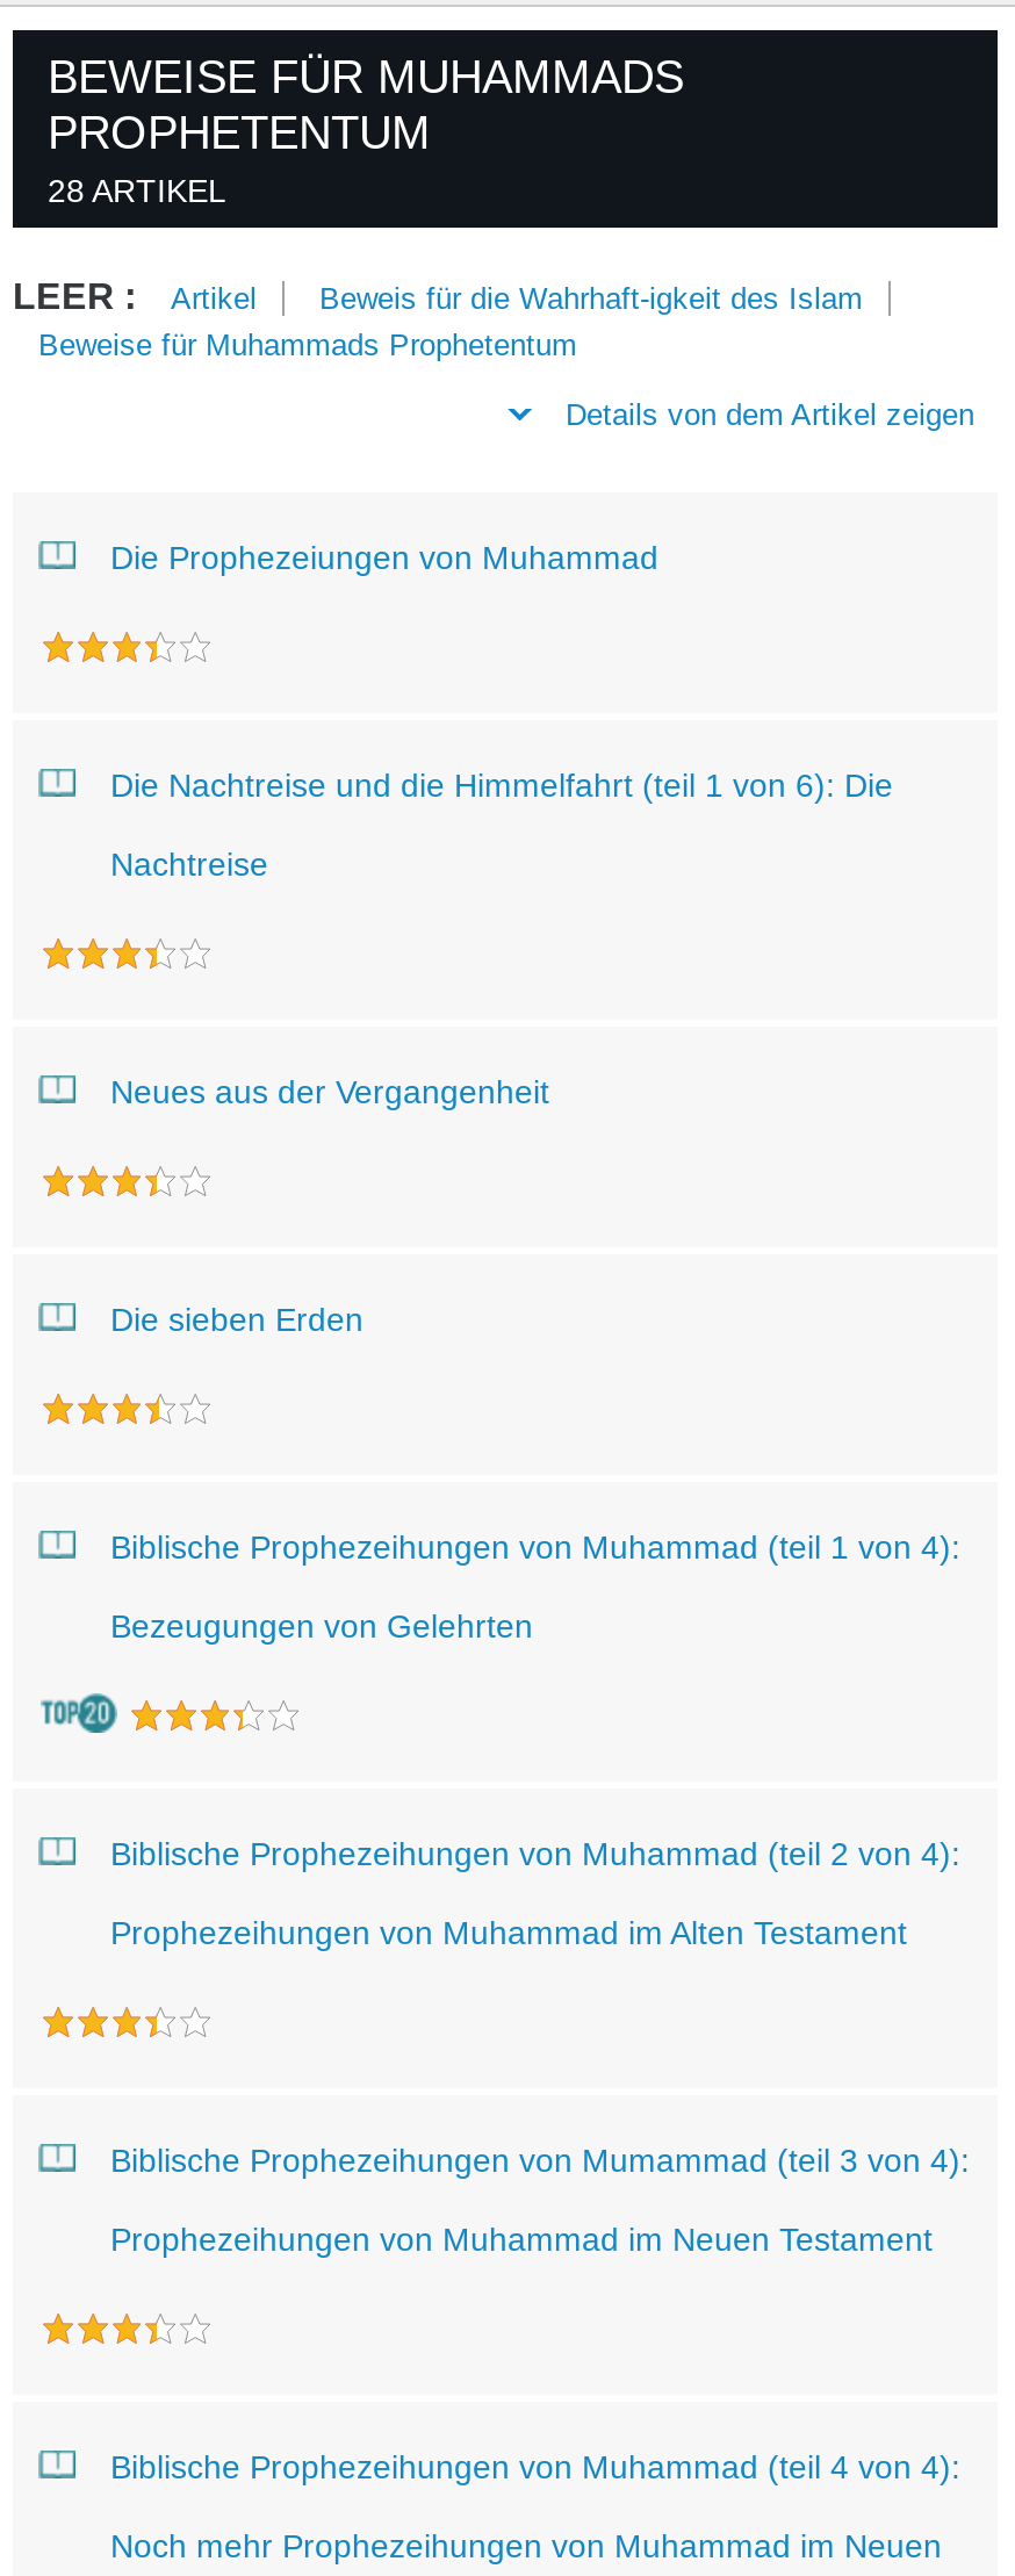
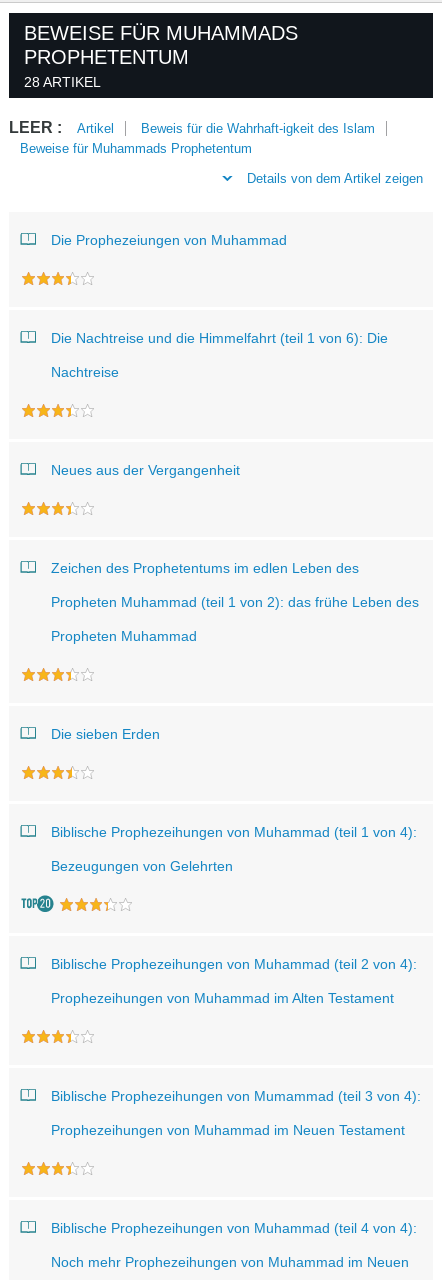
+ Zeichen des Prophetentums im edlen Leben des
+ Propheten Muhammad (teil 1 von 2): das frühe Leben des
+ Propheten Muhammad
